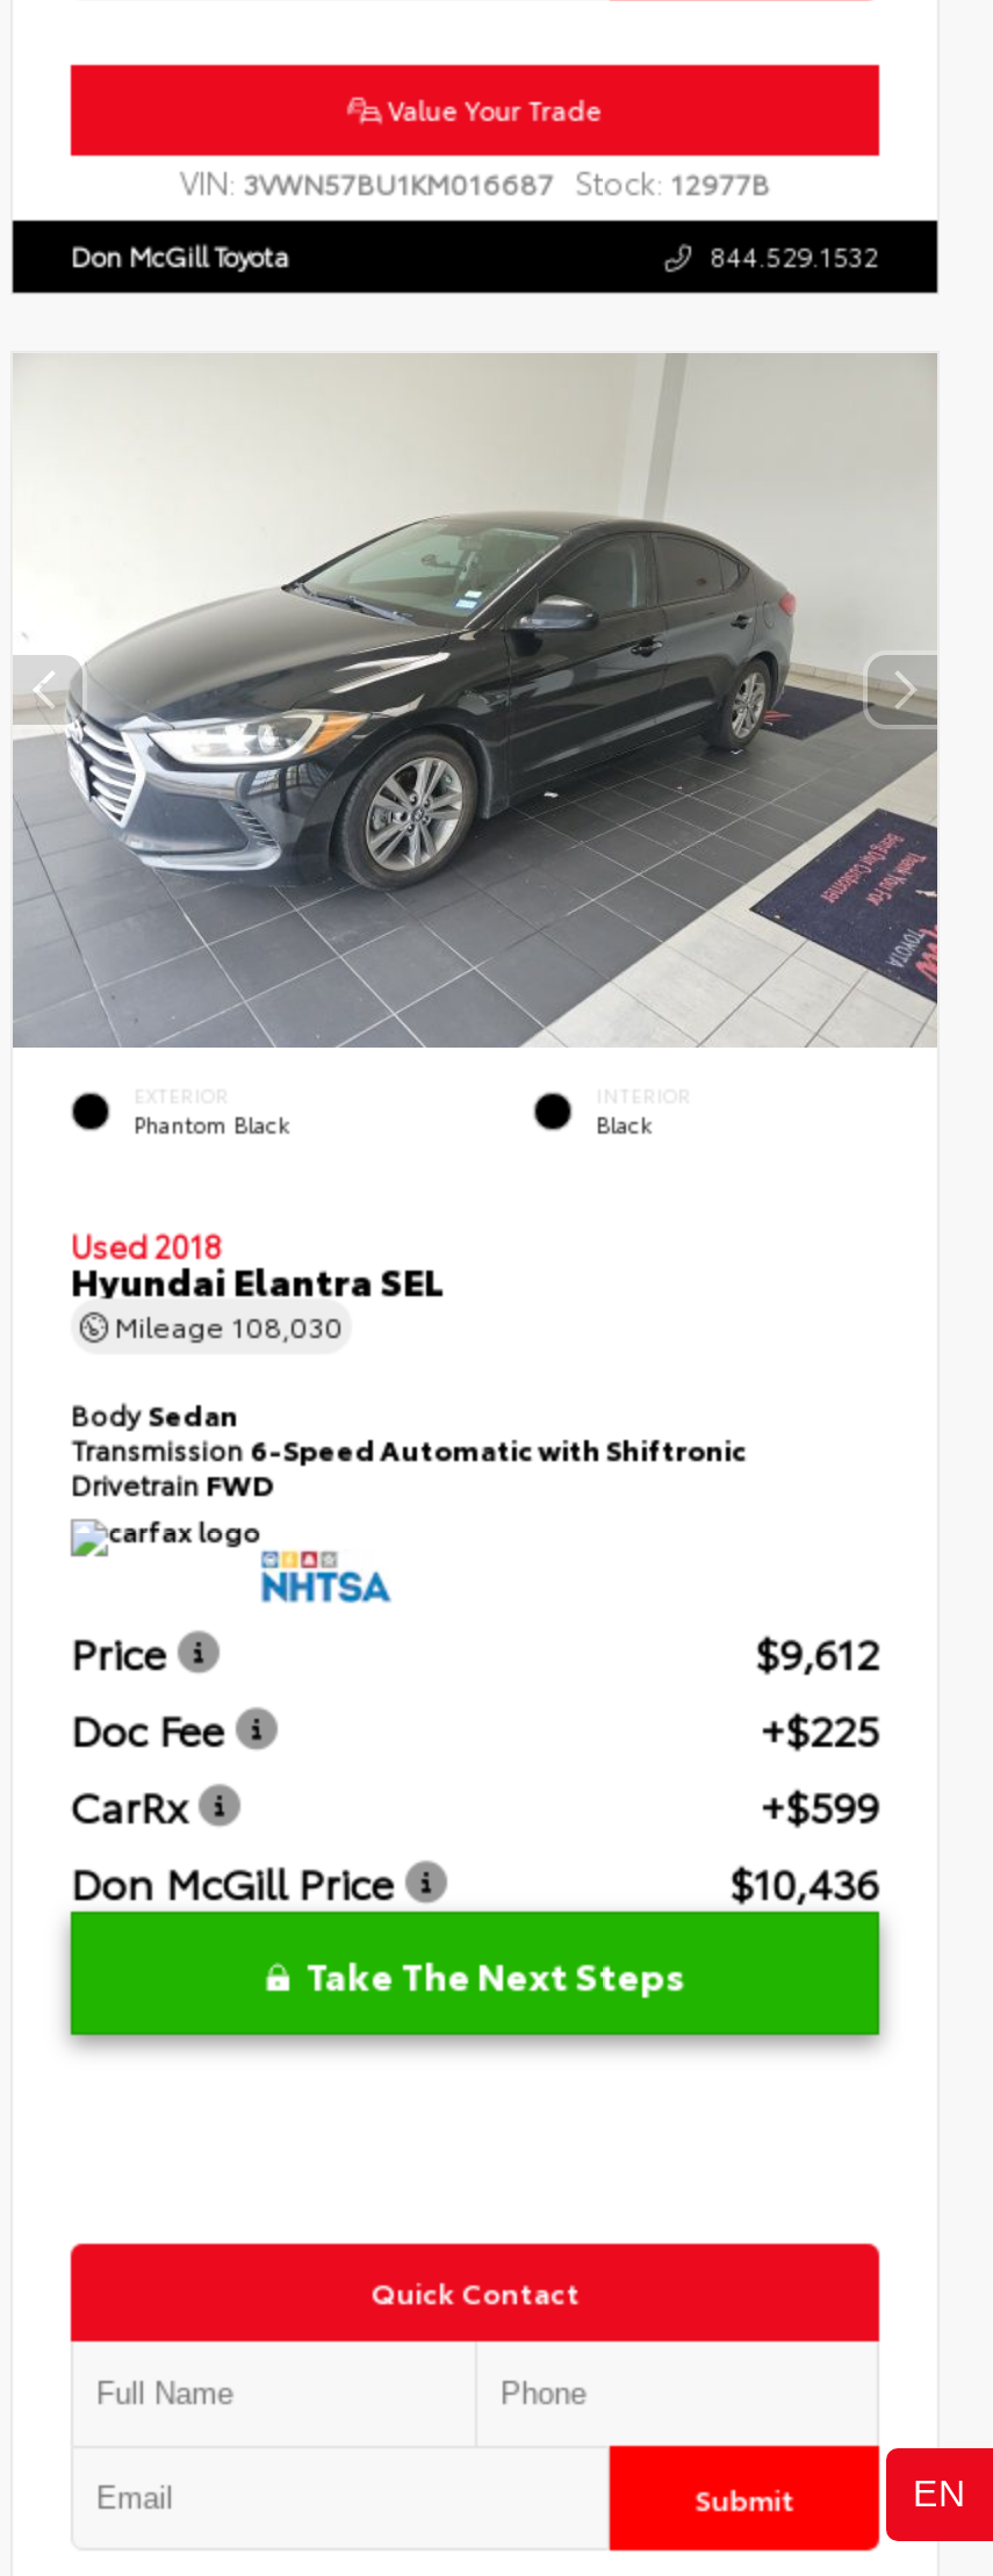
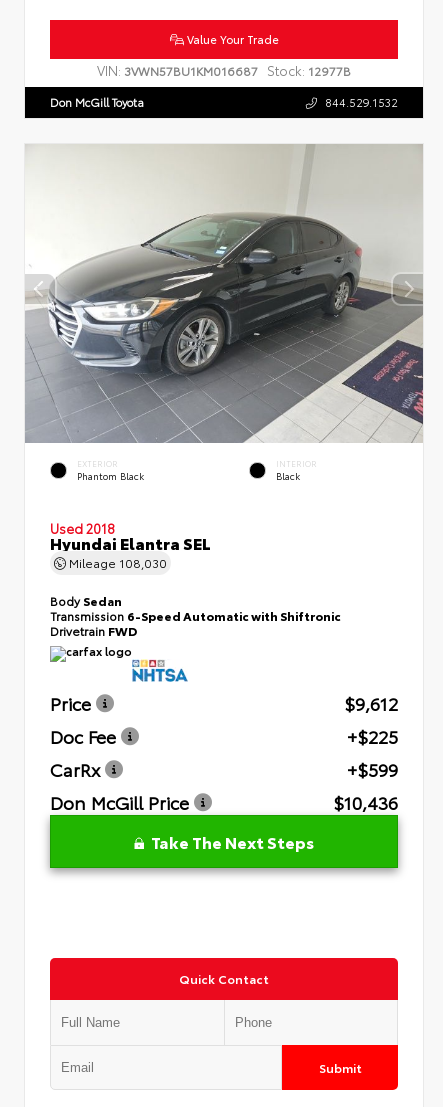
- [image]
